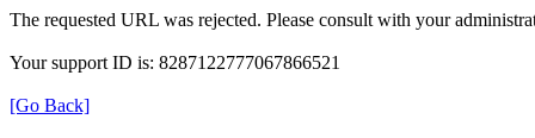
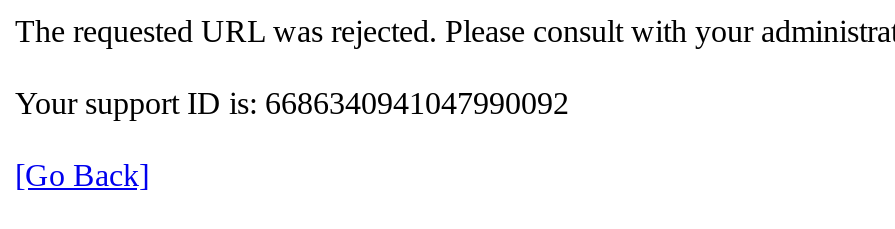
- Your support ID is: 8287122777067866521
+ Your support ID is: 6686340941047990092
